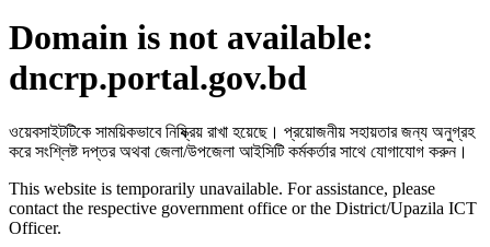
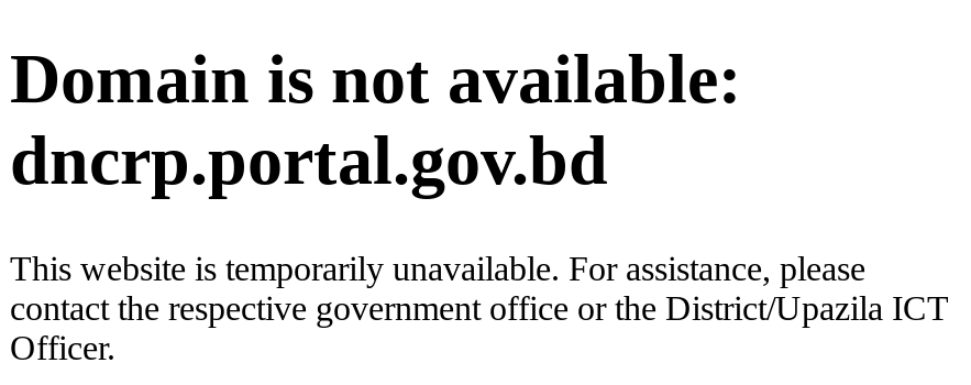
- ওয়েবসাইটটিকে সাময়িকভাবে নিষ্ক্রিয় রাখা হয়েছে। প্রয়োজনীয় সহায়তার জন্য অনুগ্রহ
- করে সংশ্লিষ্ট দপ্তর অথবা জেলা/উপজেলা আইসিটি কর্মকর্তার সাথে যোগাযোগ করুন।
